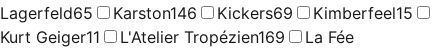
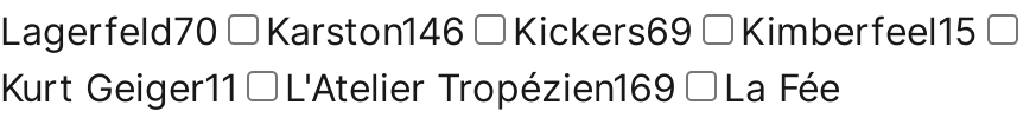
- Lagerfeld65 Karston146 Kickers69 Kimberfeel15
+ Lagerfeld70 Karston146 Kickers69 Kimberfeel15
